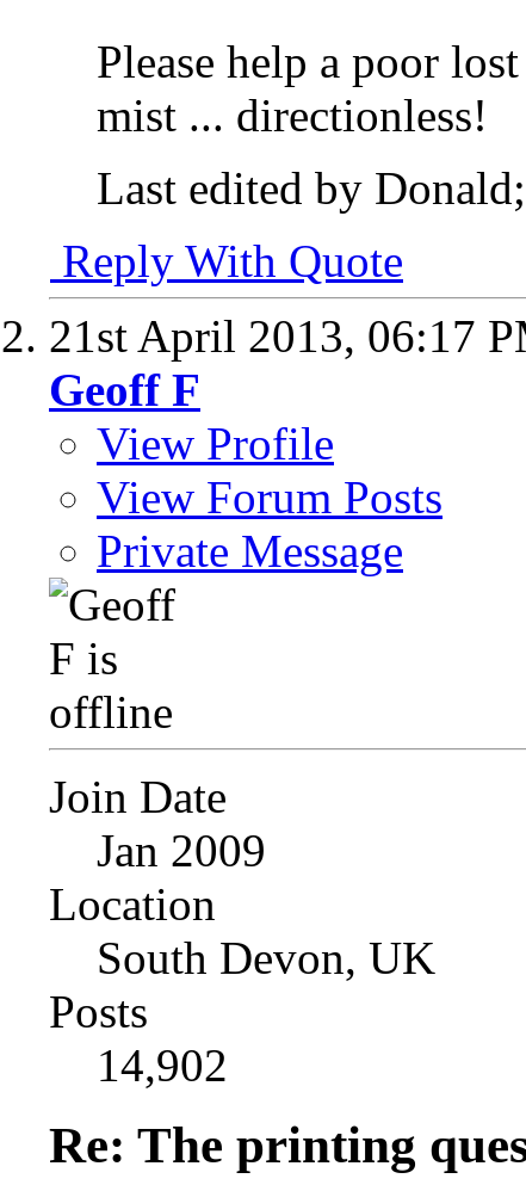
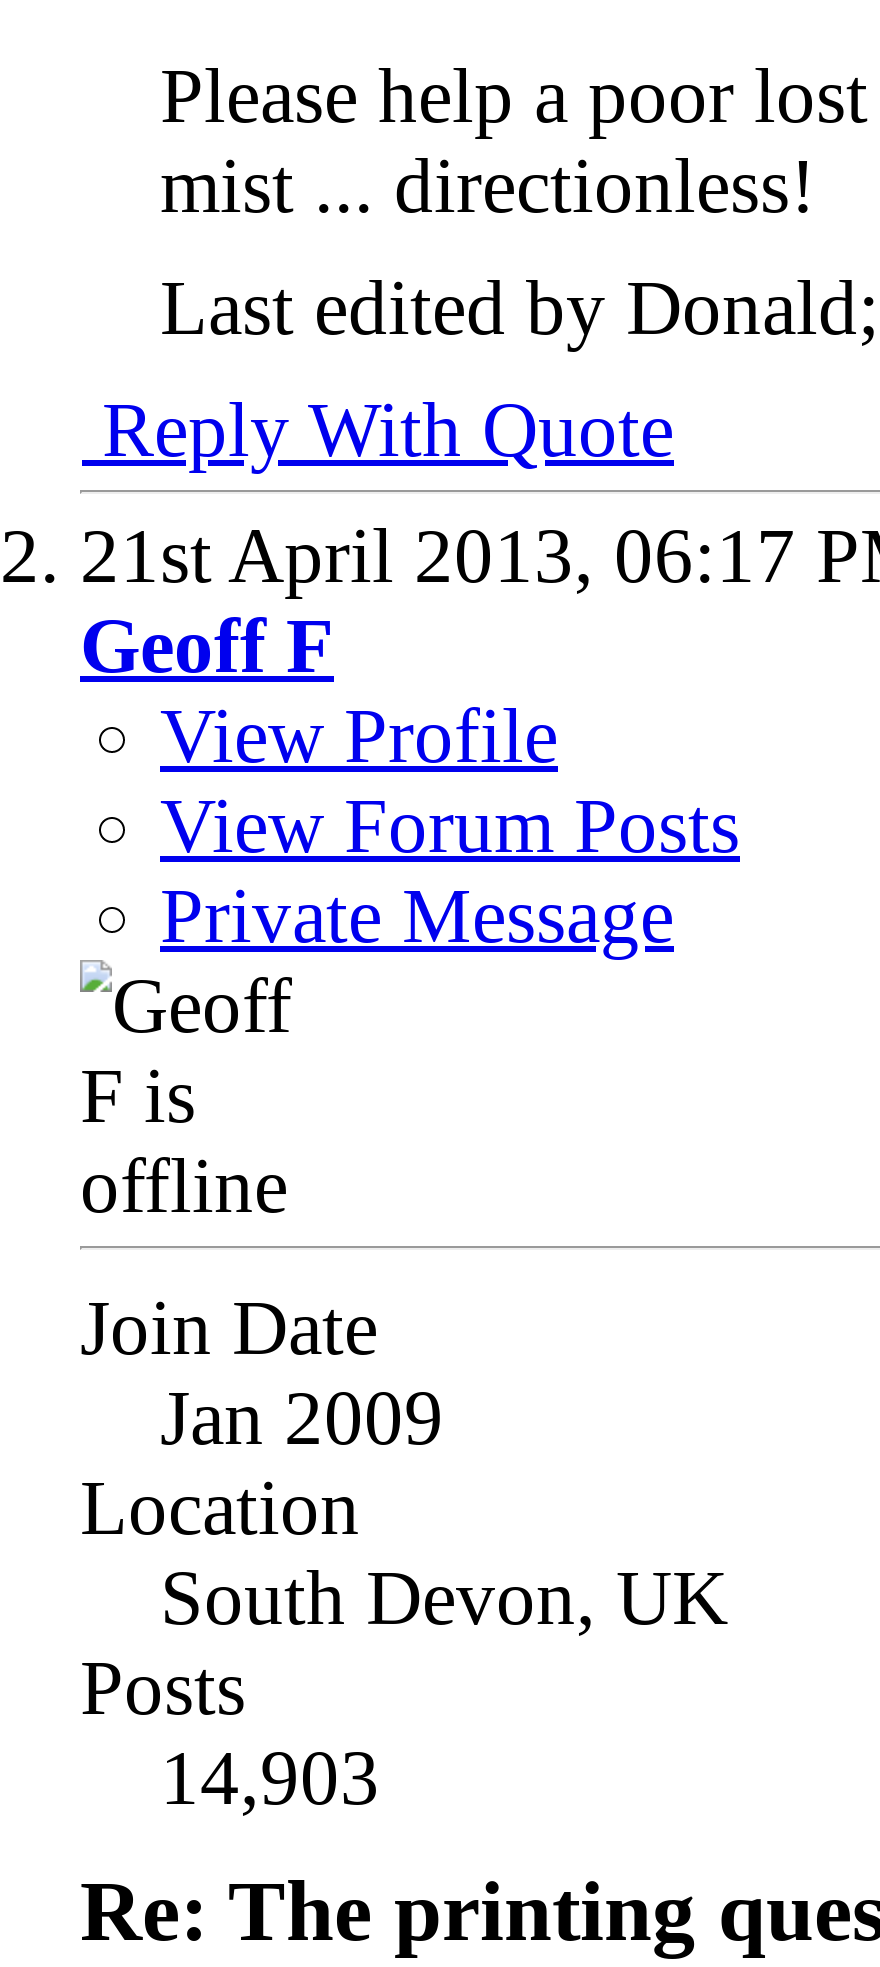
- 14,902
+ 14,903
